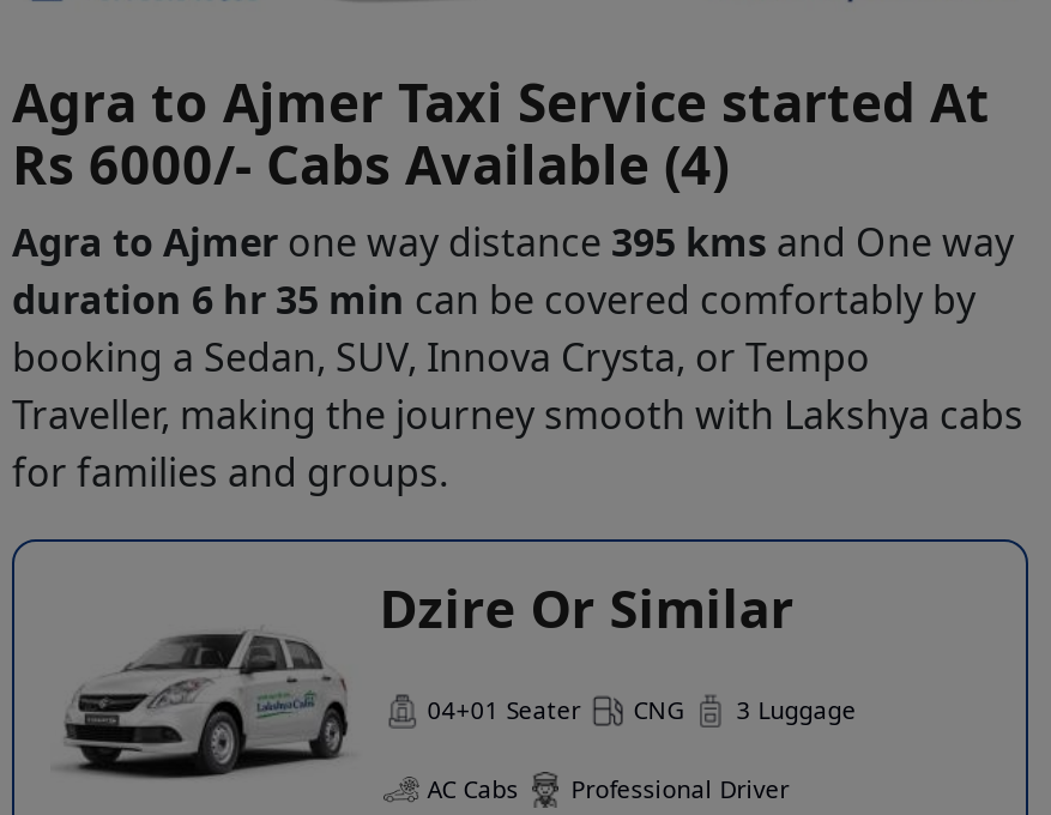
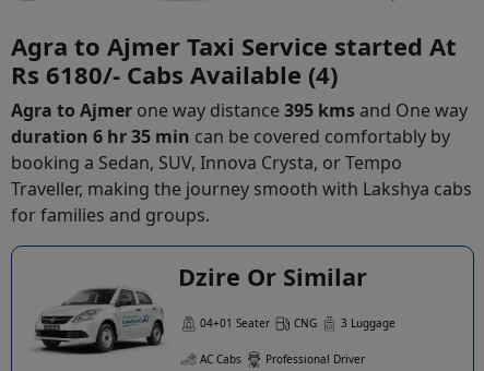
- Rs 6000/- Cabs Available (4)
+ Rs 6180/- Cabs Available (4)
